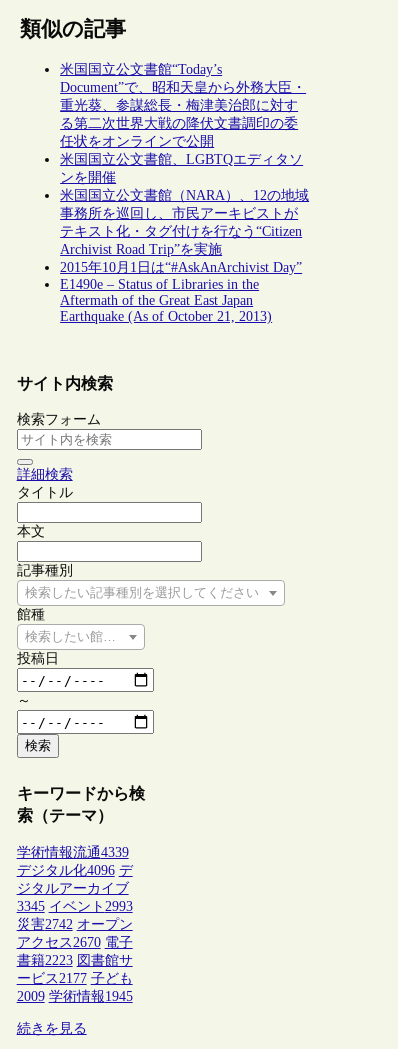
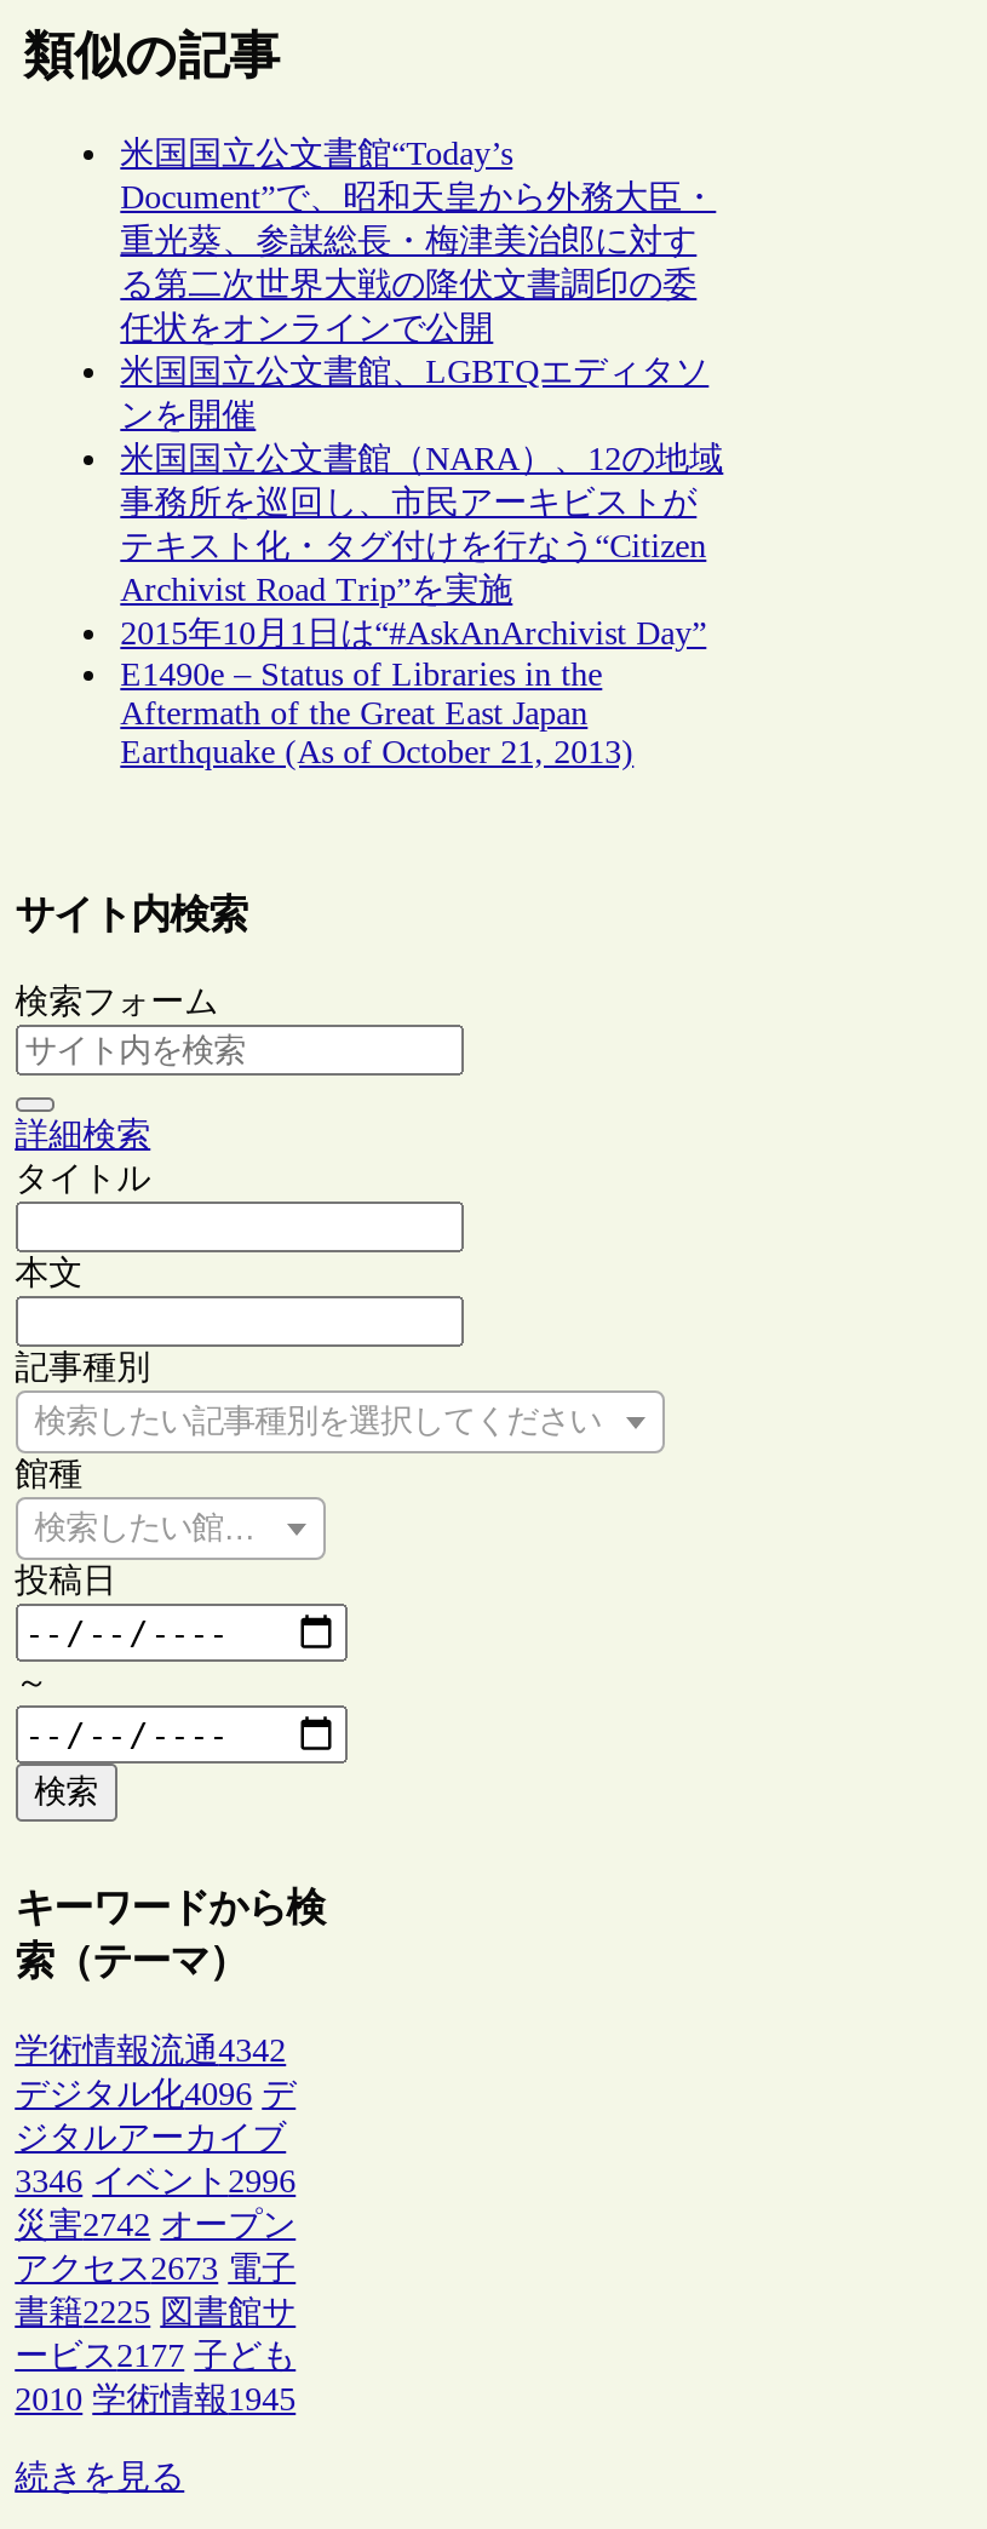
- 学術情報流通4339
+ 学術情報流通4342

- 3345 イベント2993
+ 3346 イベント2996

- アクセス2670 電子
+ アクセス2673 電子

- 書籍2223 図書館サ
+ 書籍2225 図書館サ

- 2009 学術情報1945
+ 2010 学術情報1945
